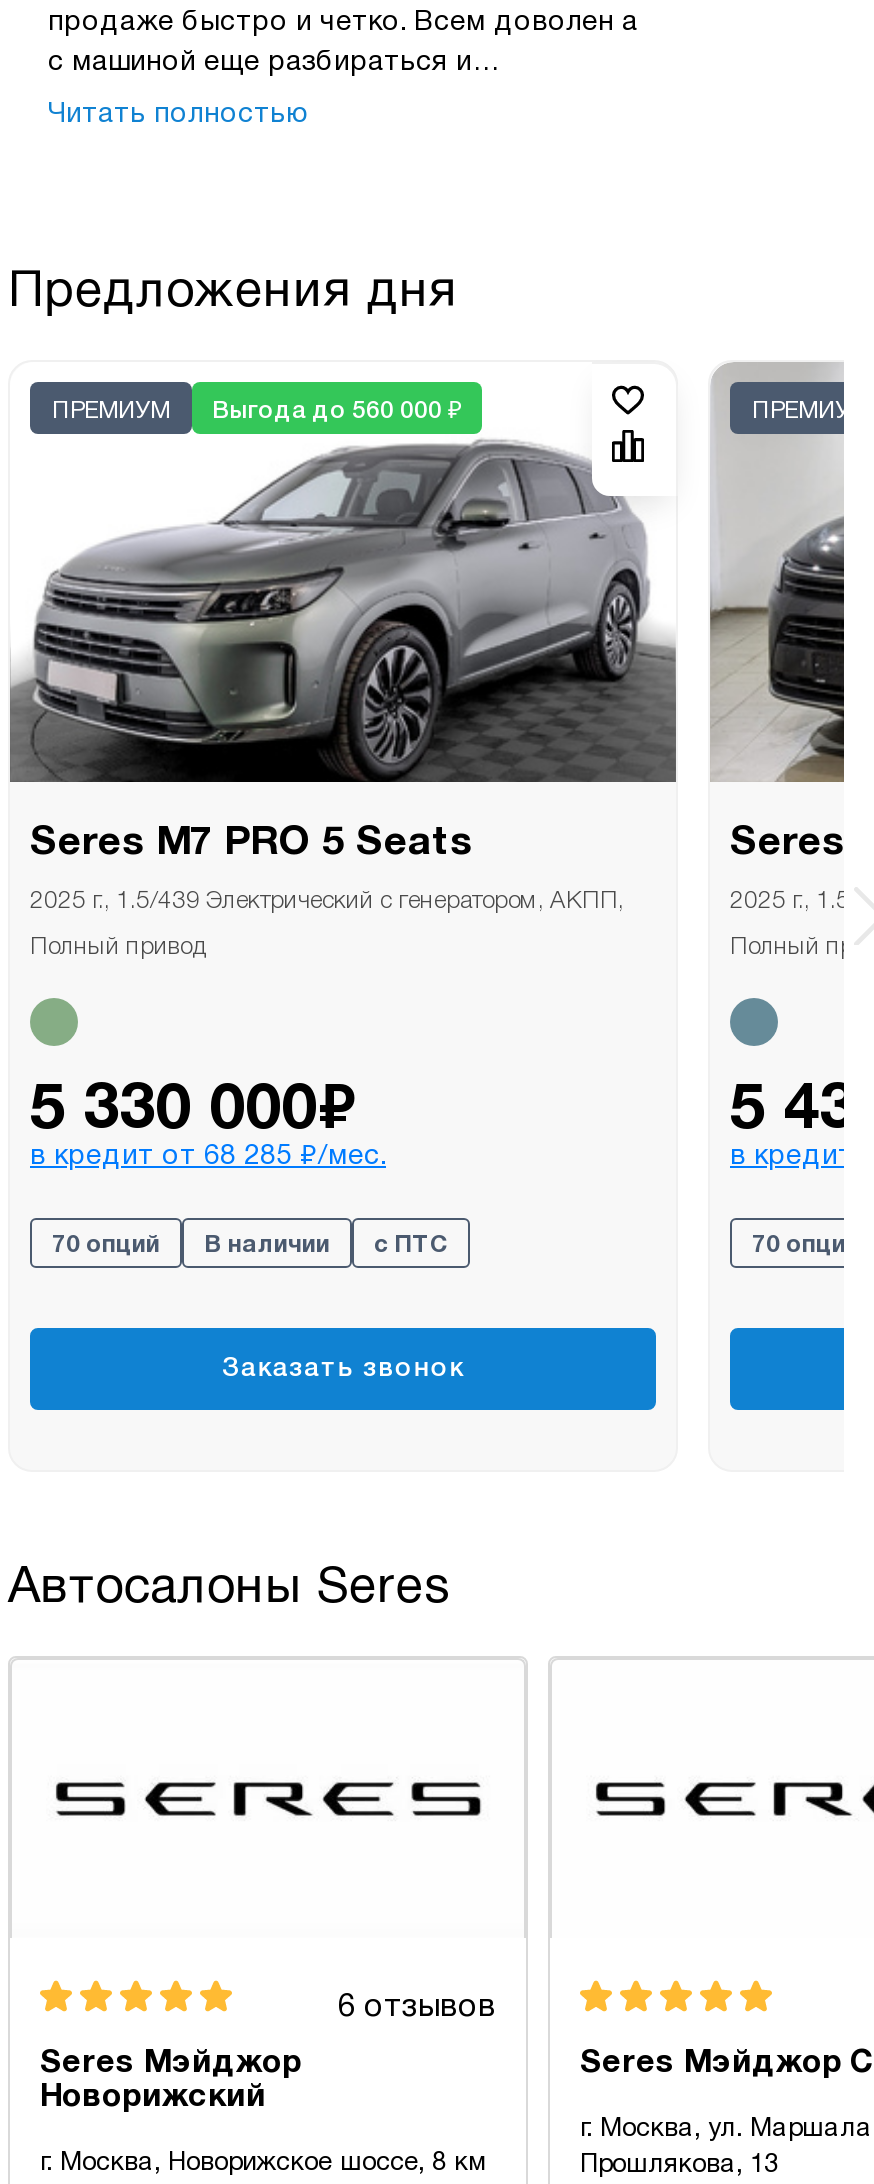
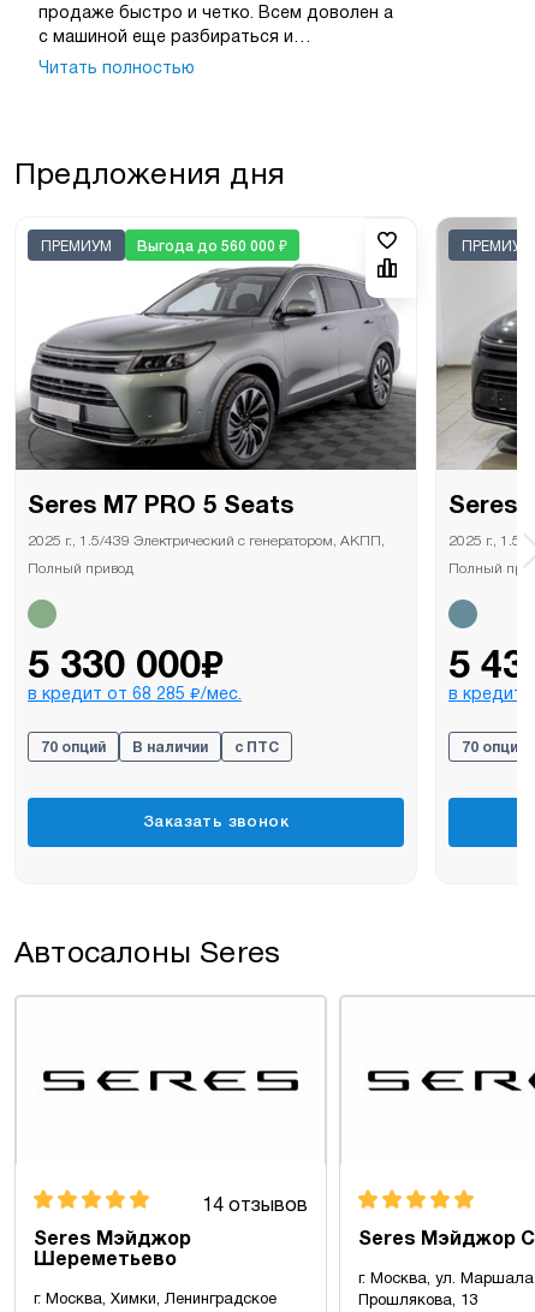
- 6 отзывов
+ 14 отзывов

- Новорижский
+ Шереметьево

- г. Москва, Новорижское шоссе, 8 км
+ г. Москва, Химки, Ленинградское
